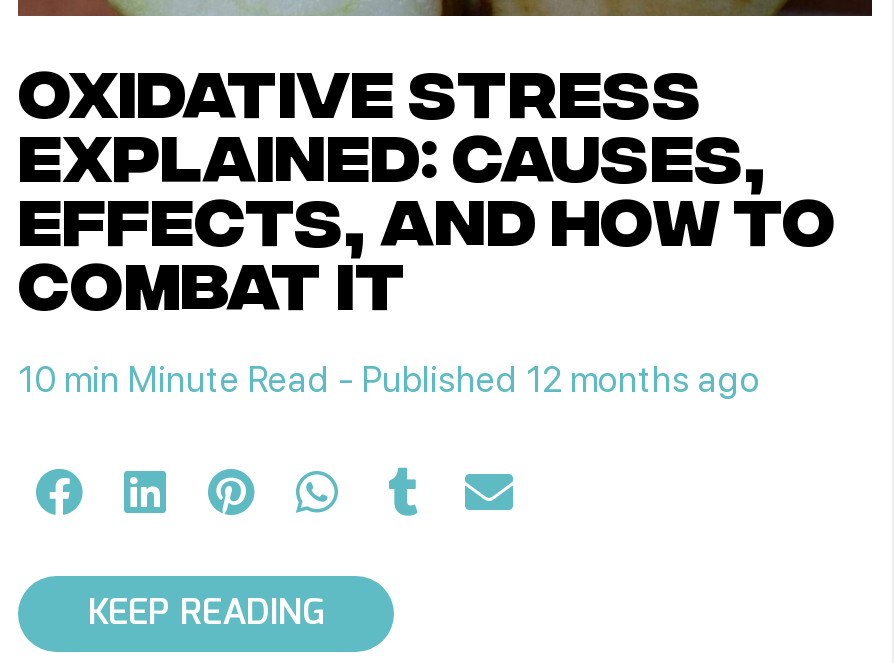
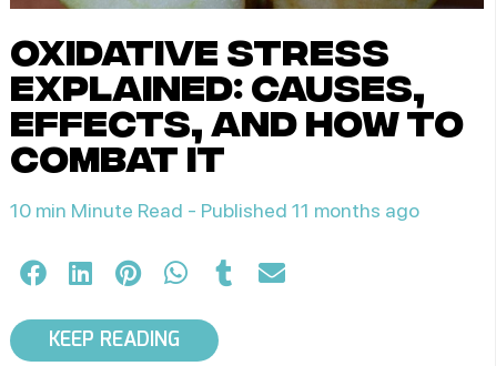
- 10 min Minute Read - Published 12 months ago
+ 10 min Minute Read - Published 11 months ago
